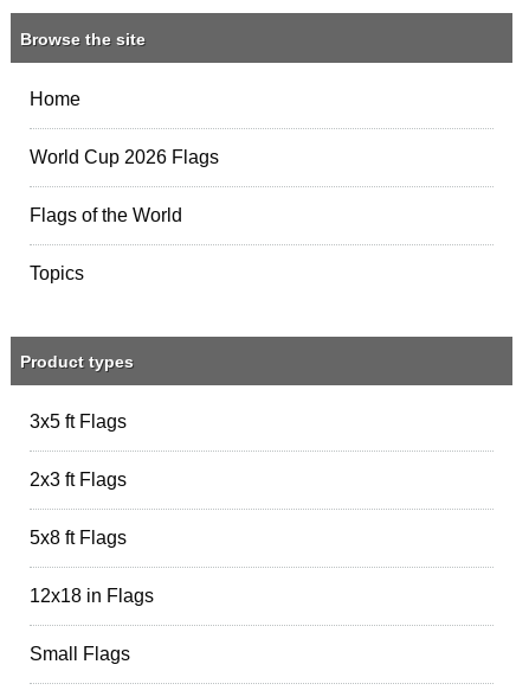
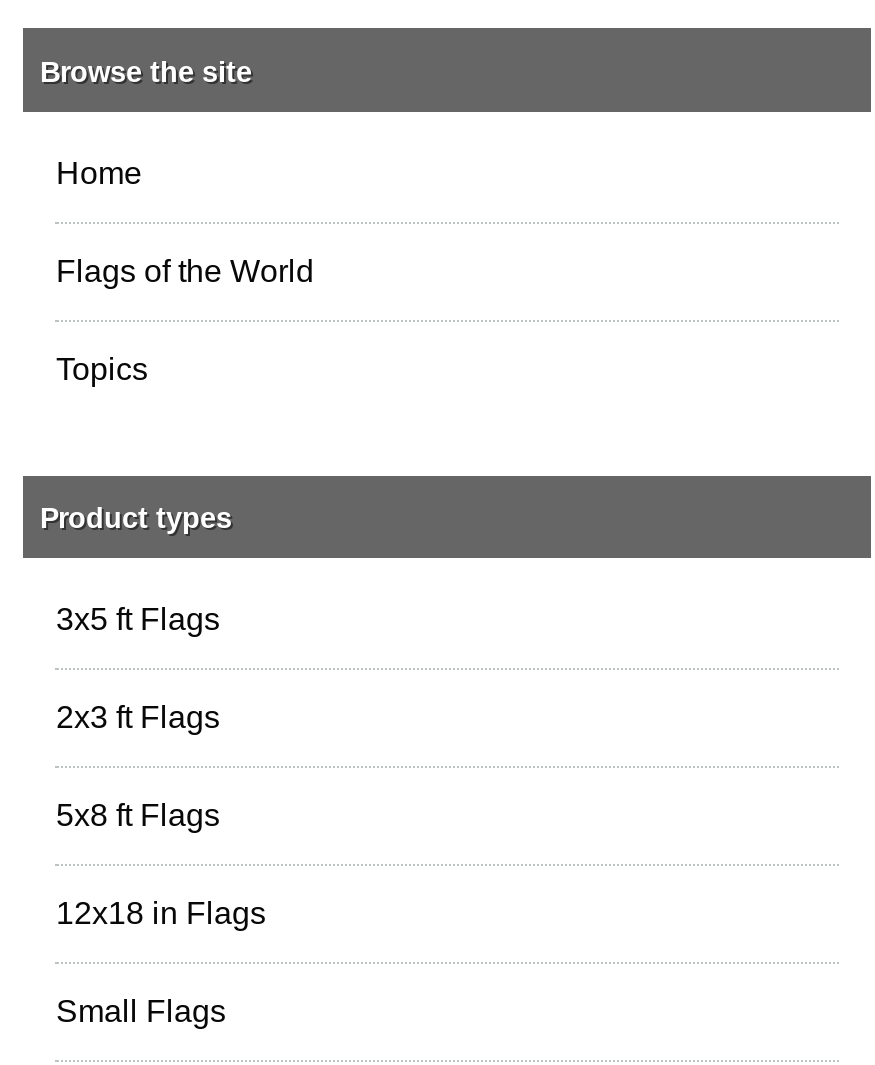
- World Cup 2026 Flags
